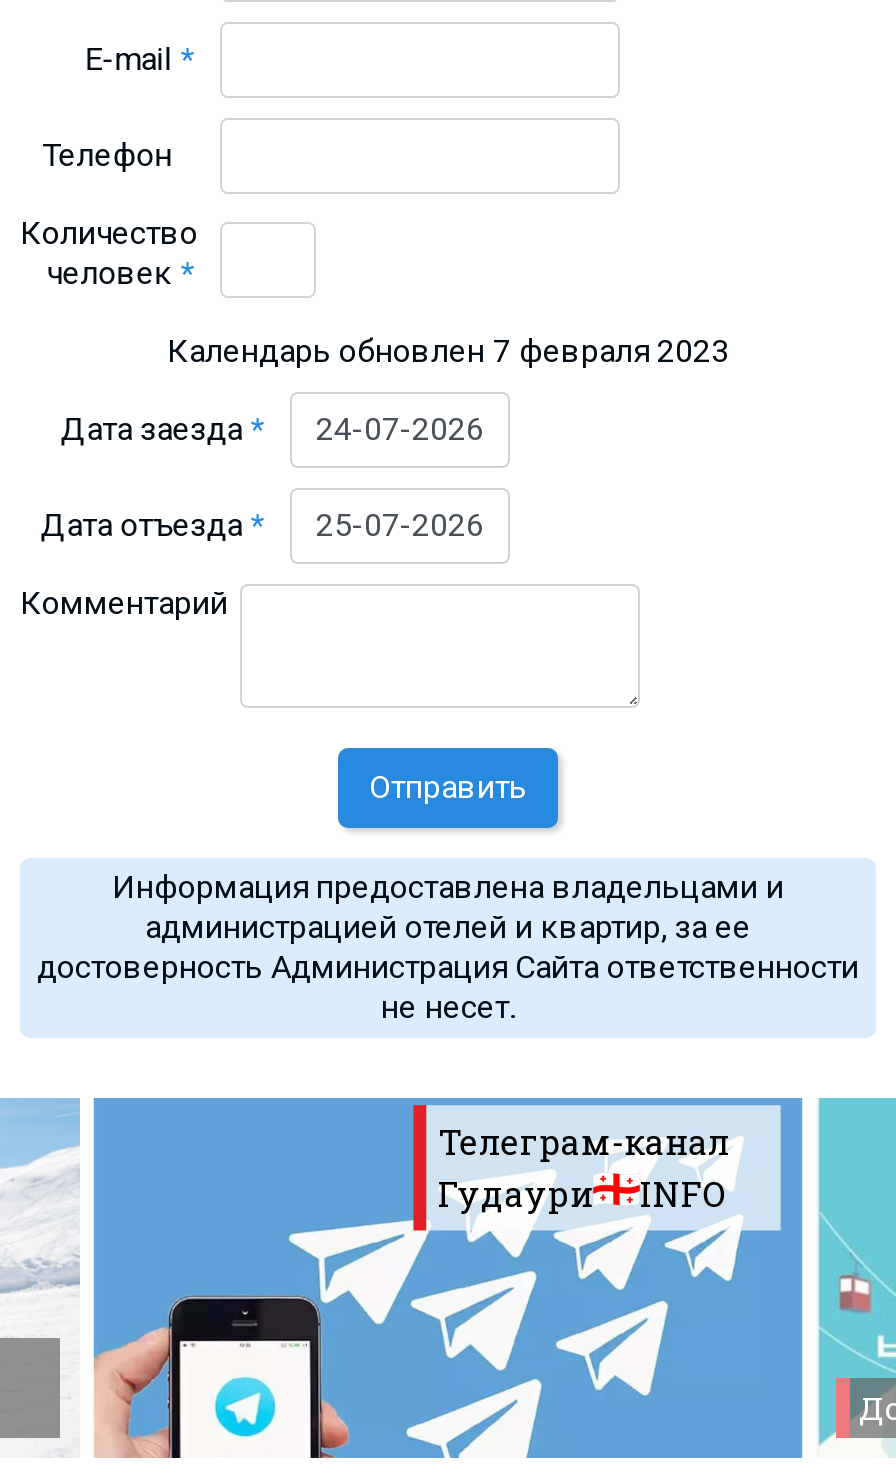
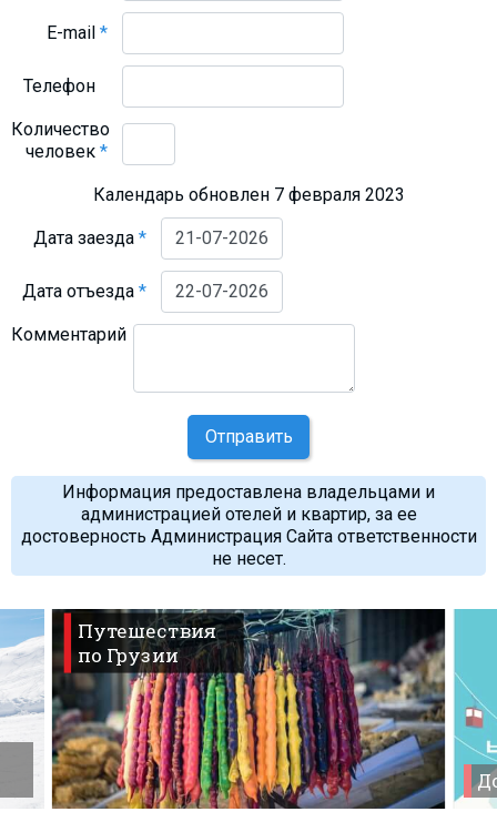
- [image]
- Телеграм-канал
- Гудаури
- INFO
+ [image]
+ Путешествия
+ по Грузии
